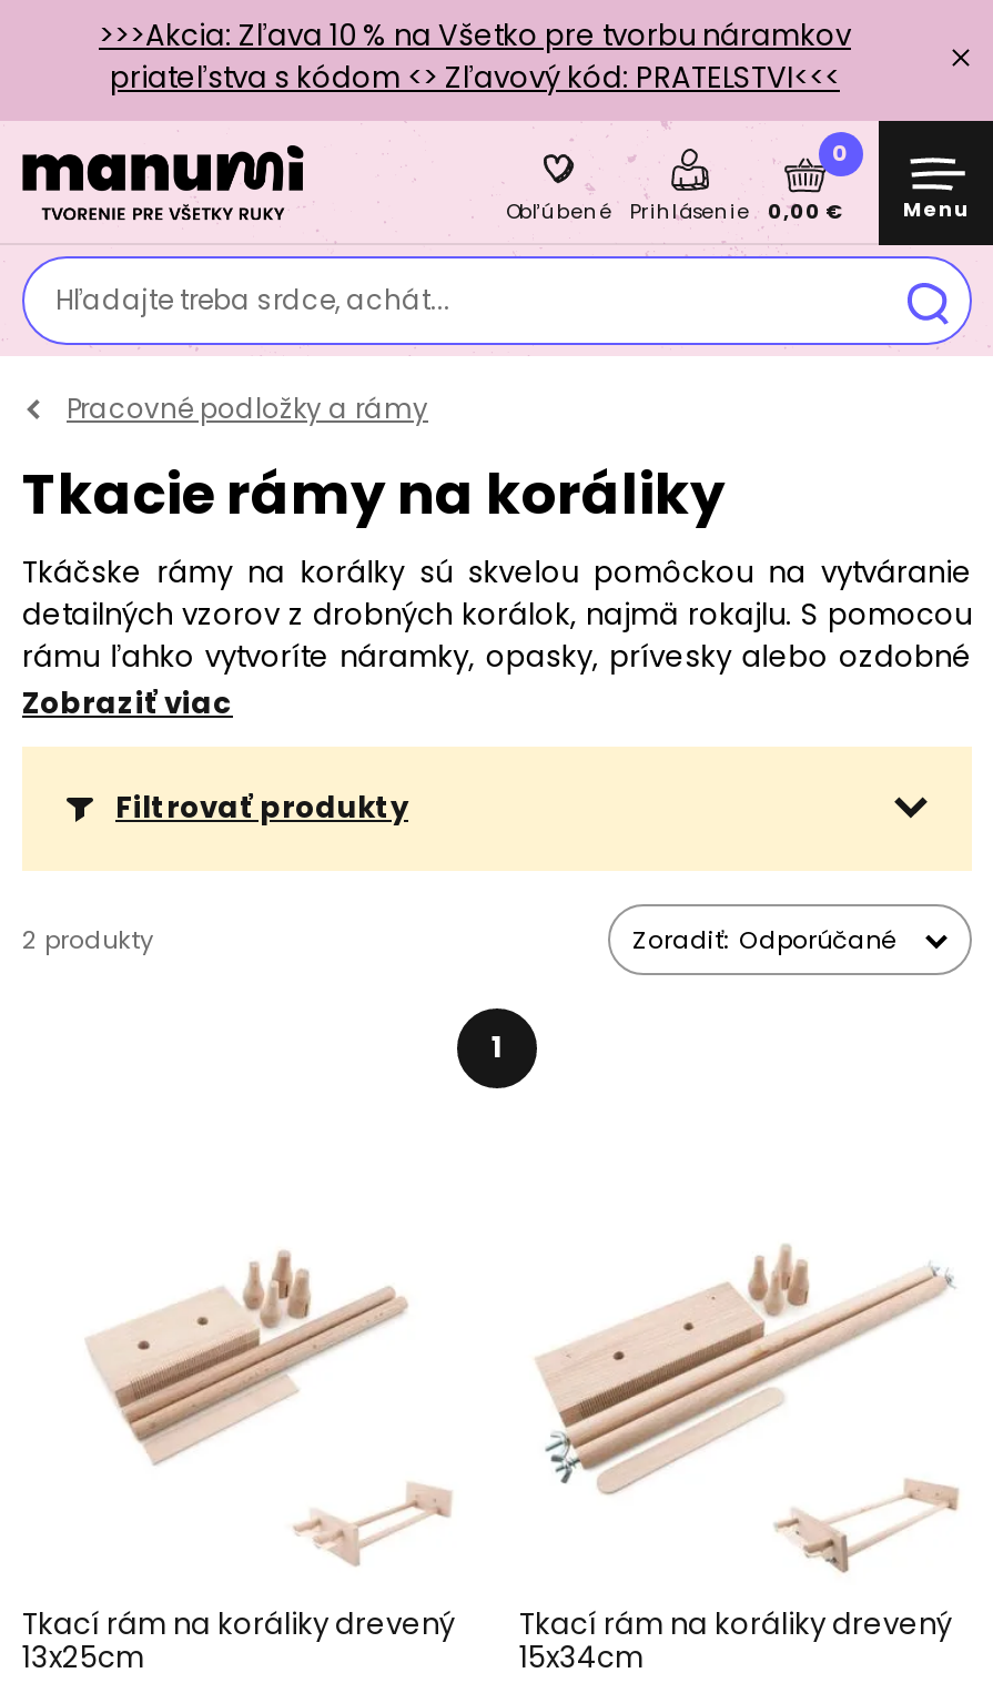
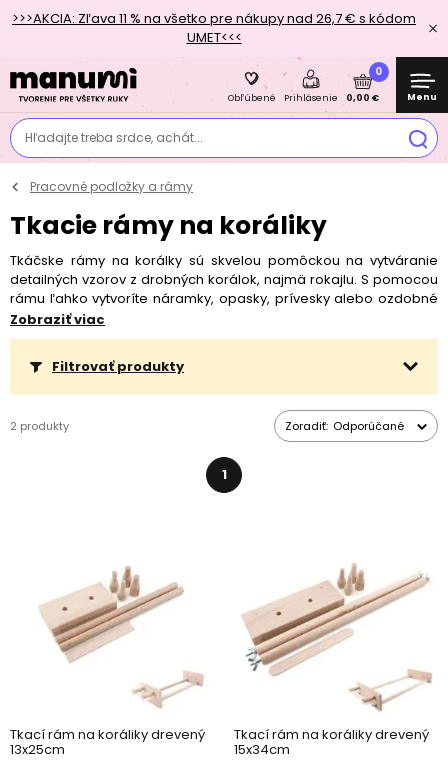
- >>>Akcia: Zľava 10 % na Všetko pre tvorbu náramkov
- priateľstva s kódom <> Zľavový kód: PRATELSTVI<<<
+ >>>AKCIA: Zľava 11 % na všetko pre nákupy nad 26,7 € s kódom
+ UMET<<<
